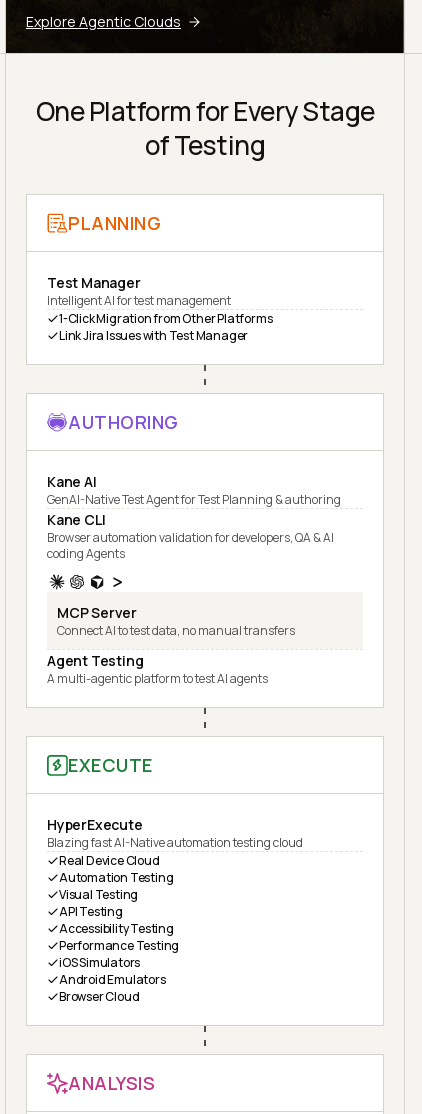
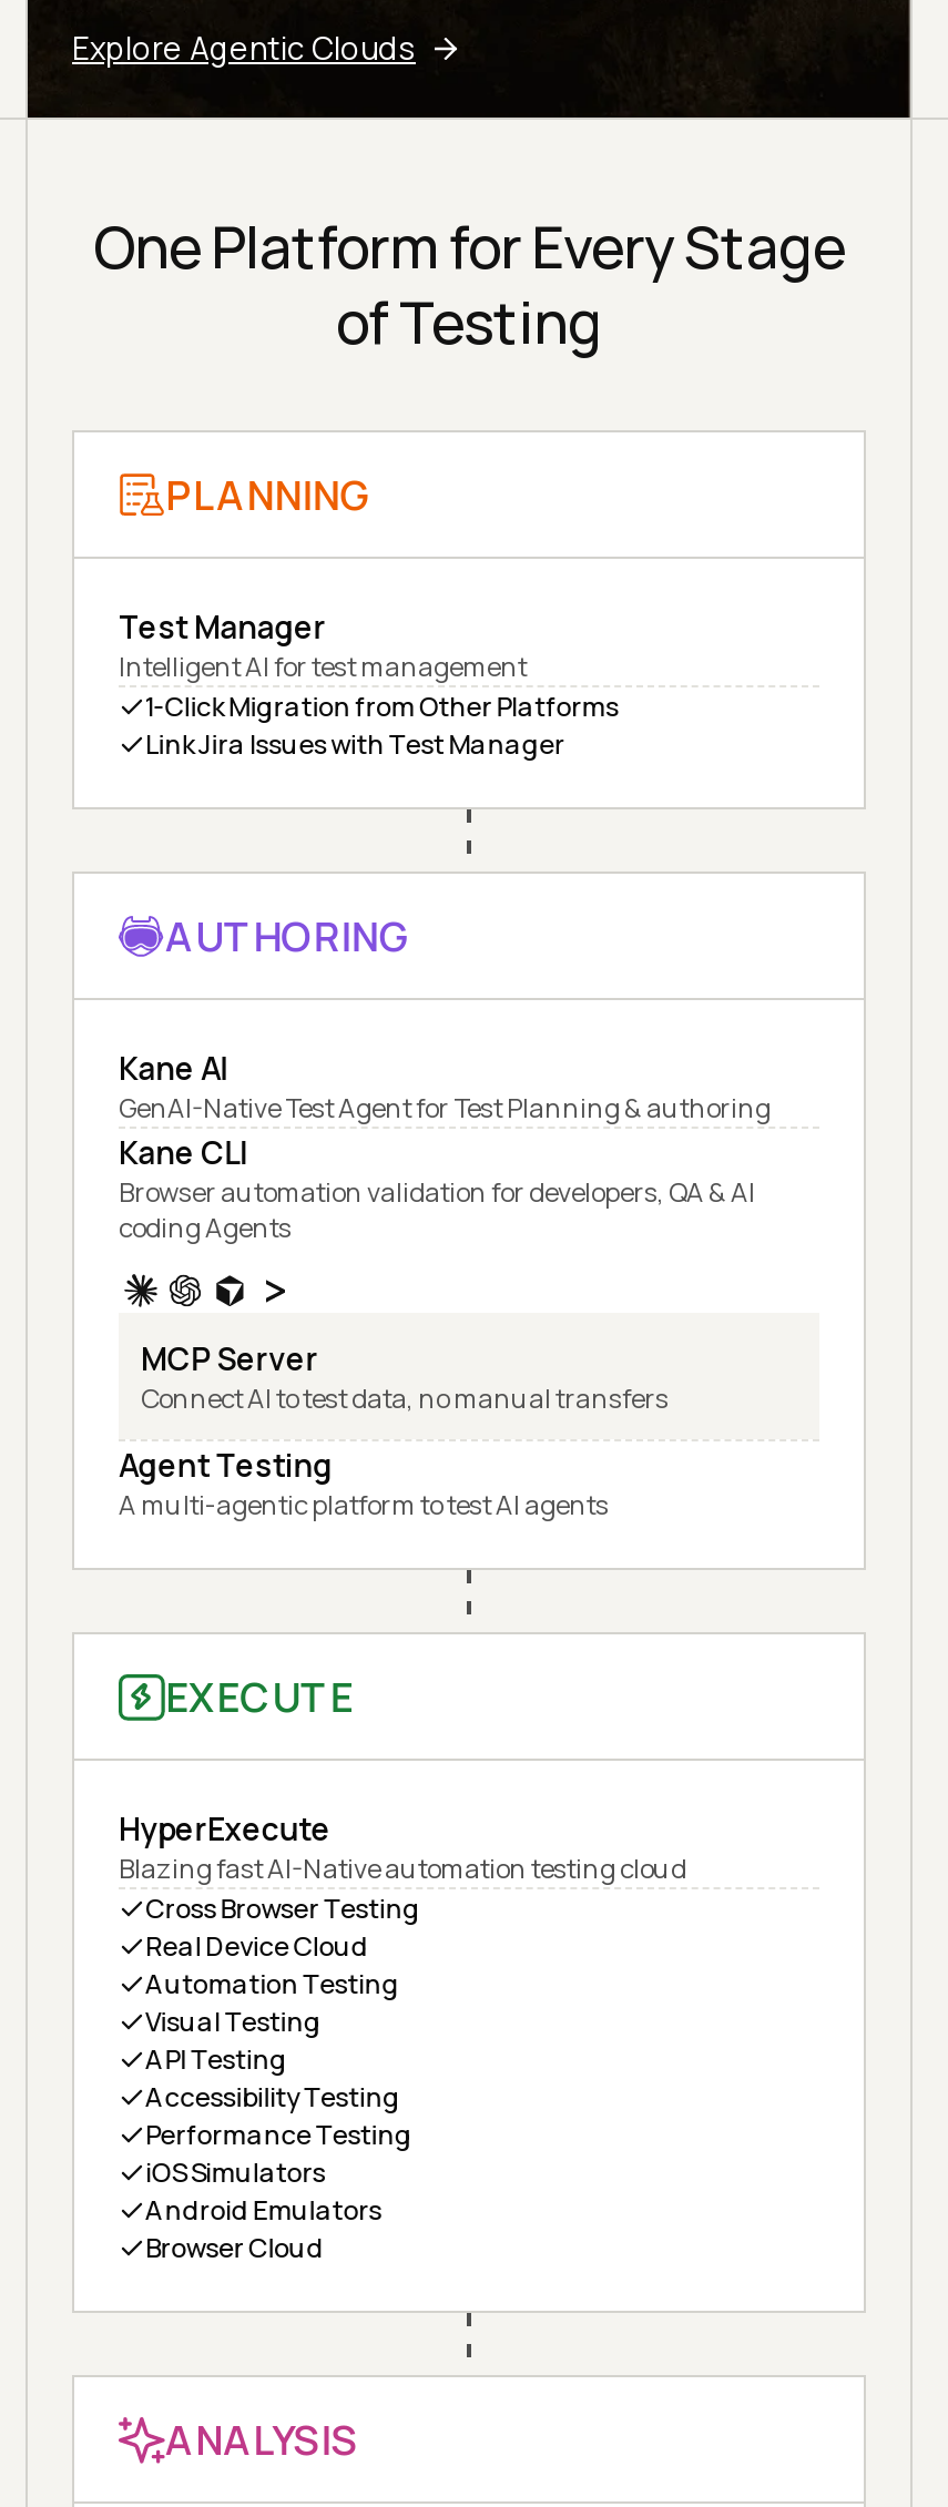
+ Cross Browser Testing
